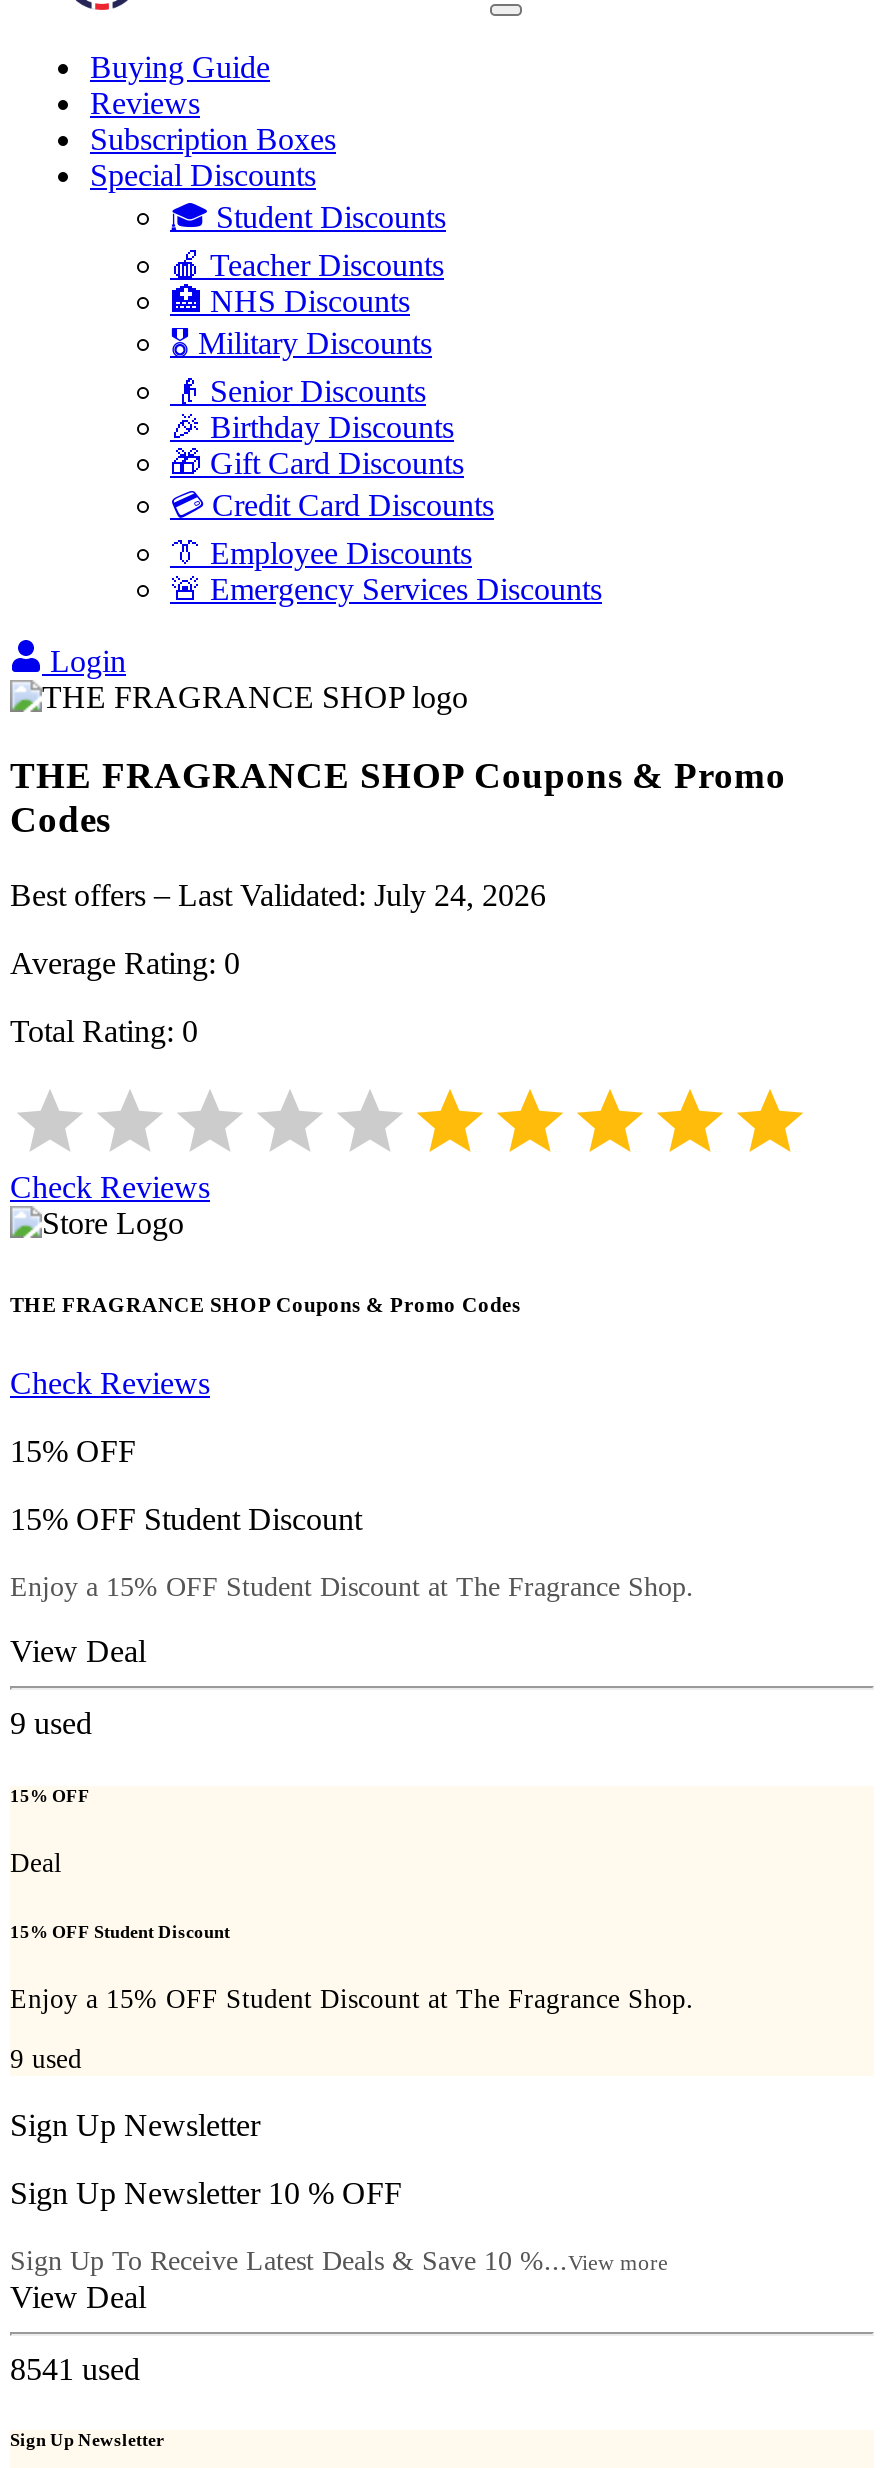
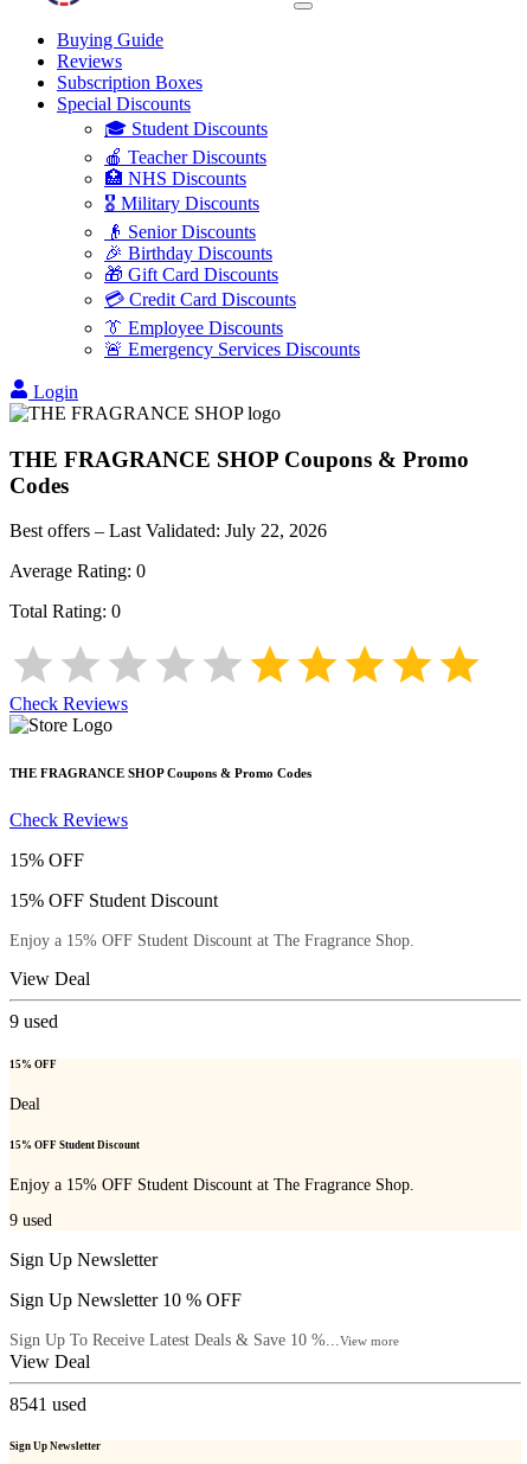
- Best offers – Last Validated: July 24, 2026
+ Best offers – Last Validated: July 22, 2026
